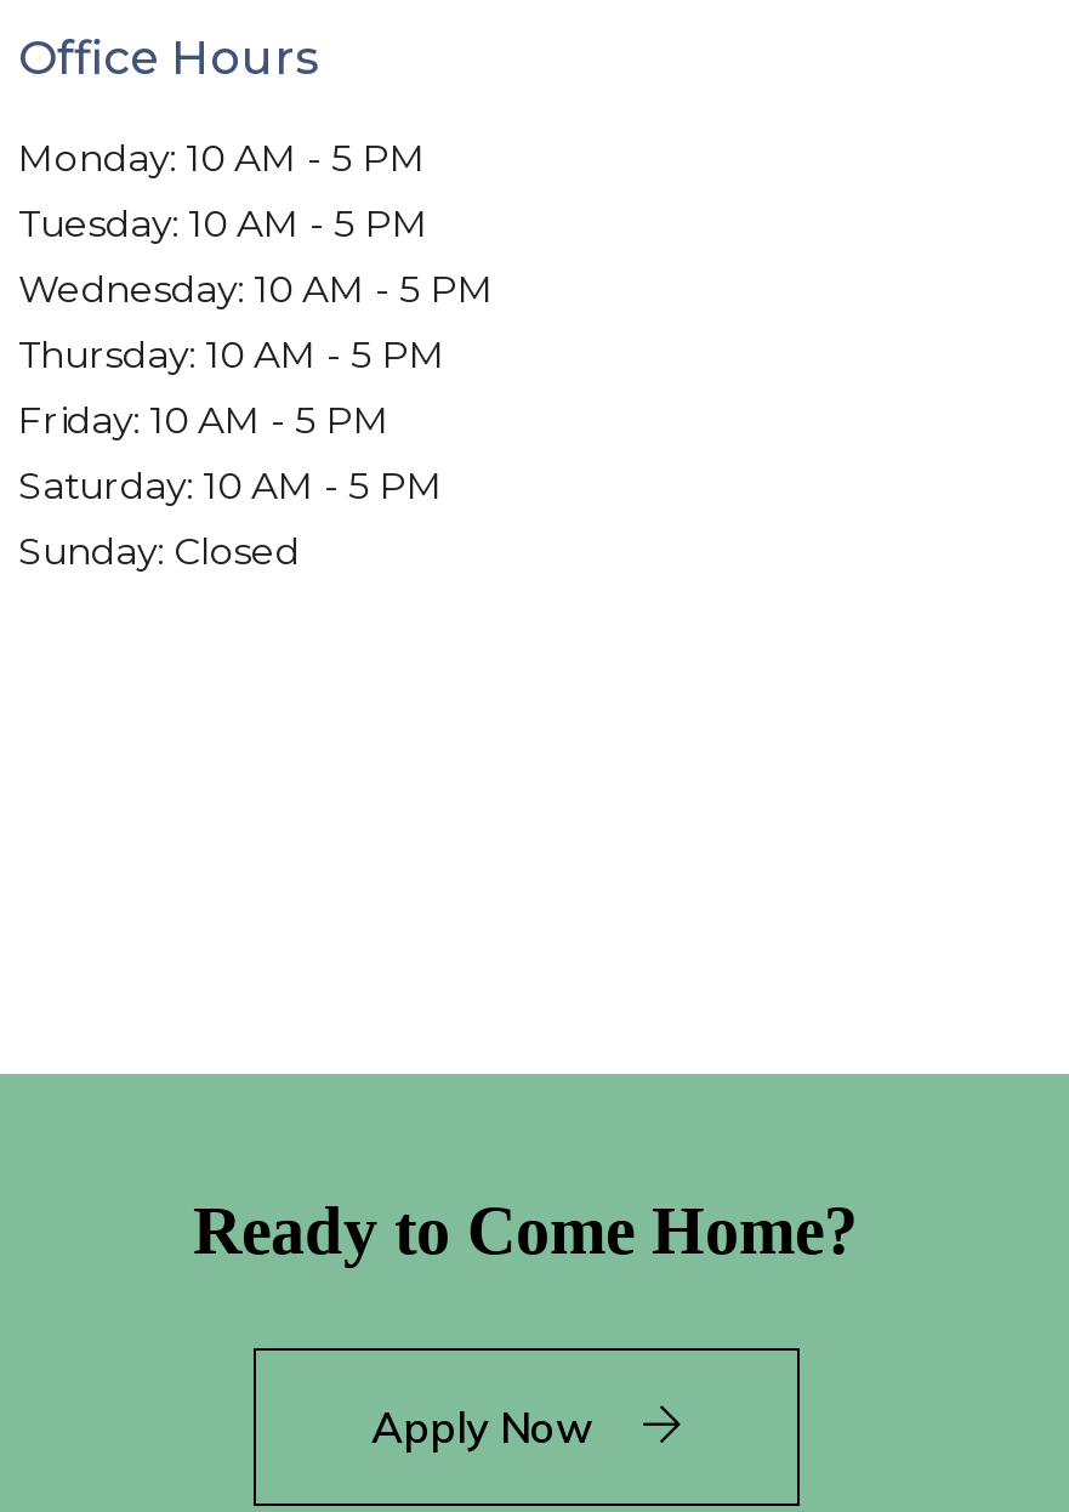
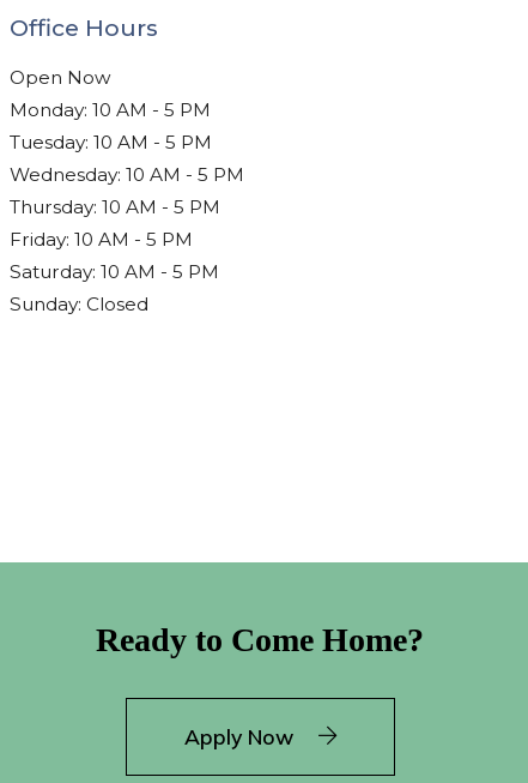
+ Open Now
